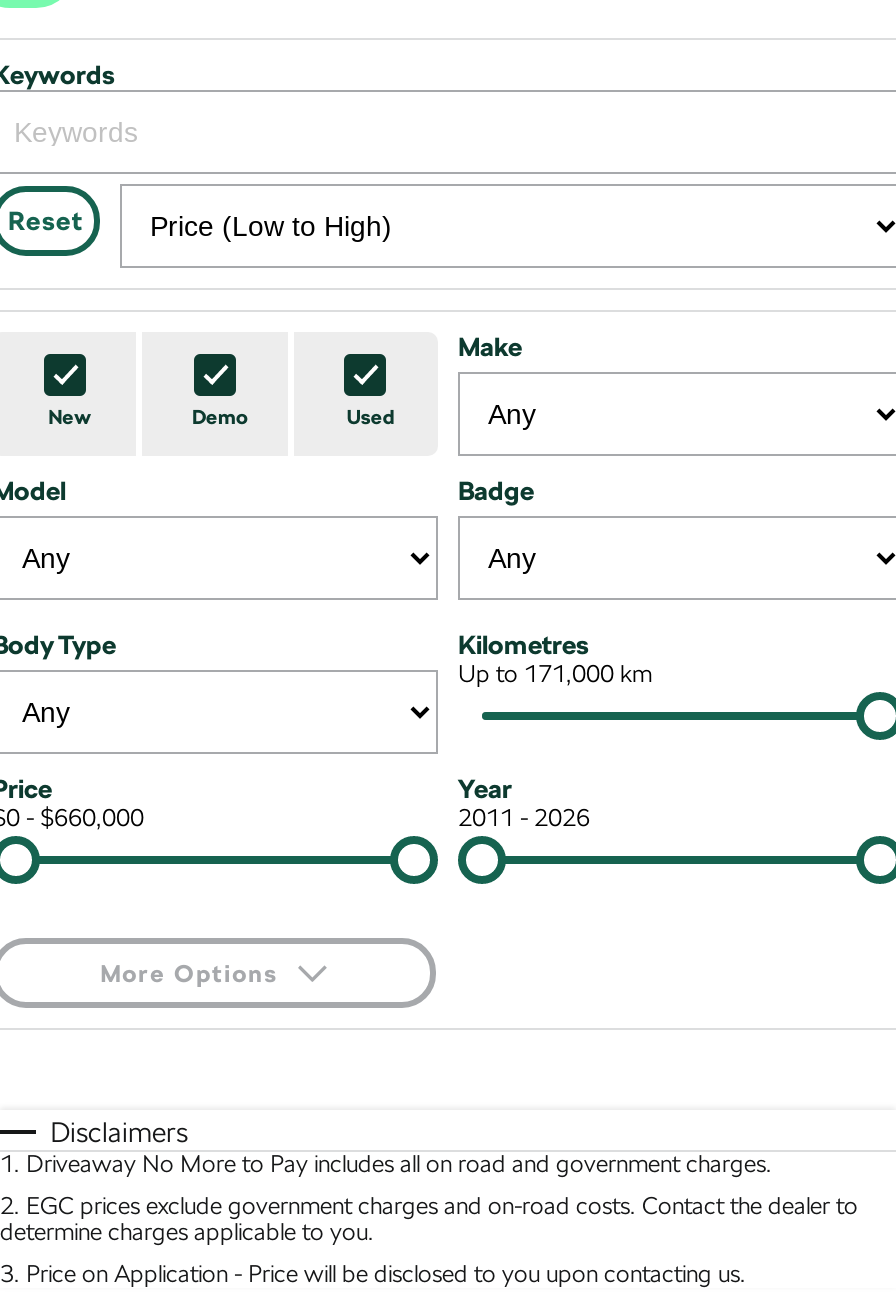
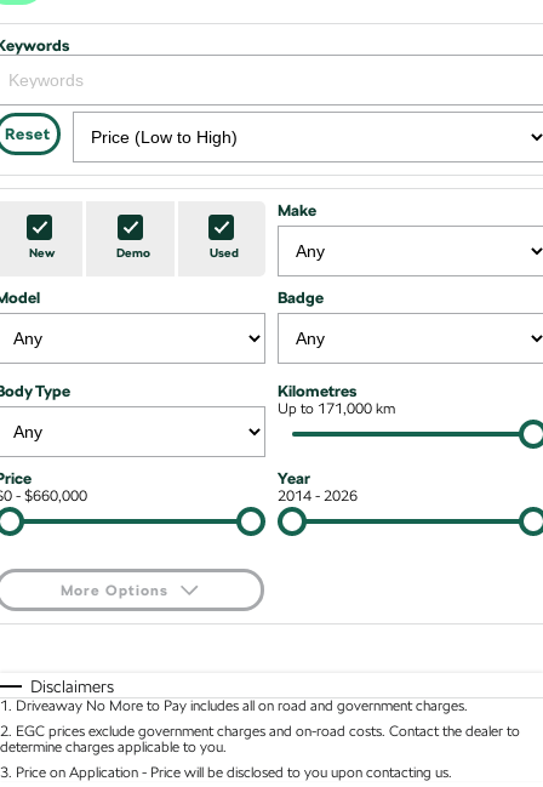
- 2011 - 2026
+ 2014 - 2026
